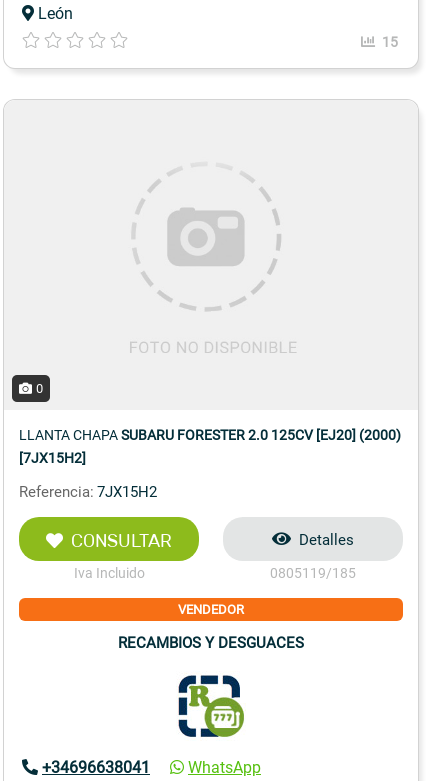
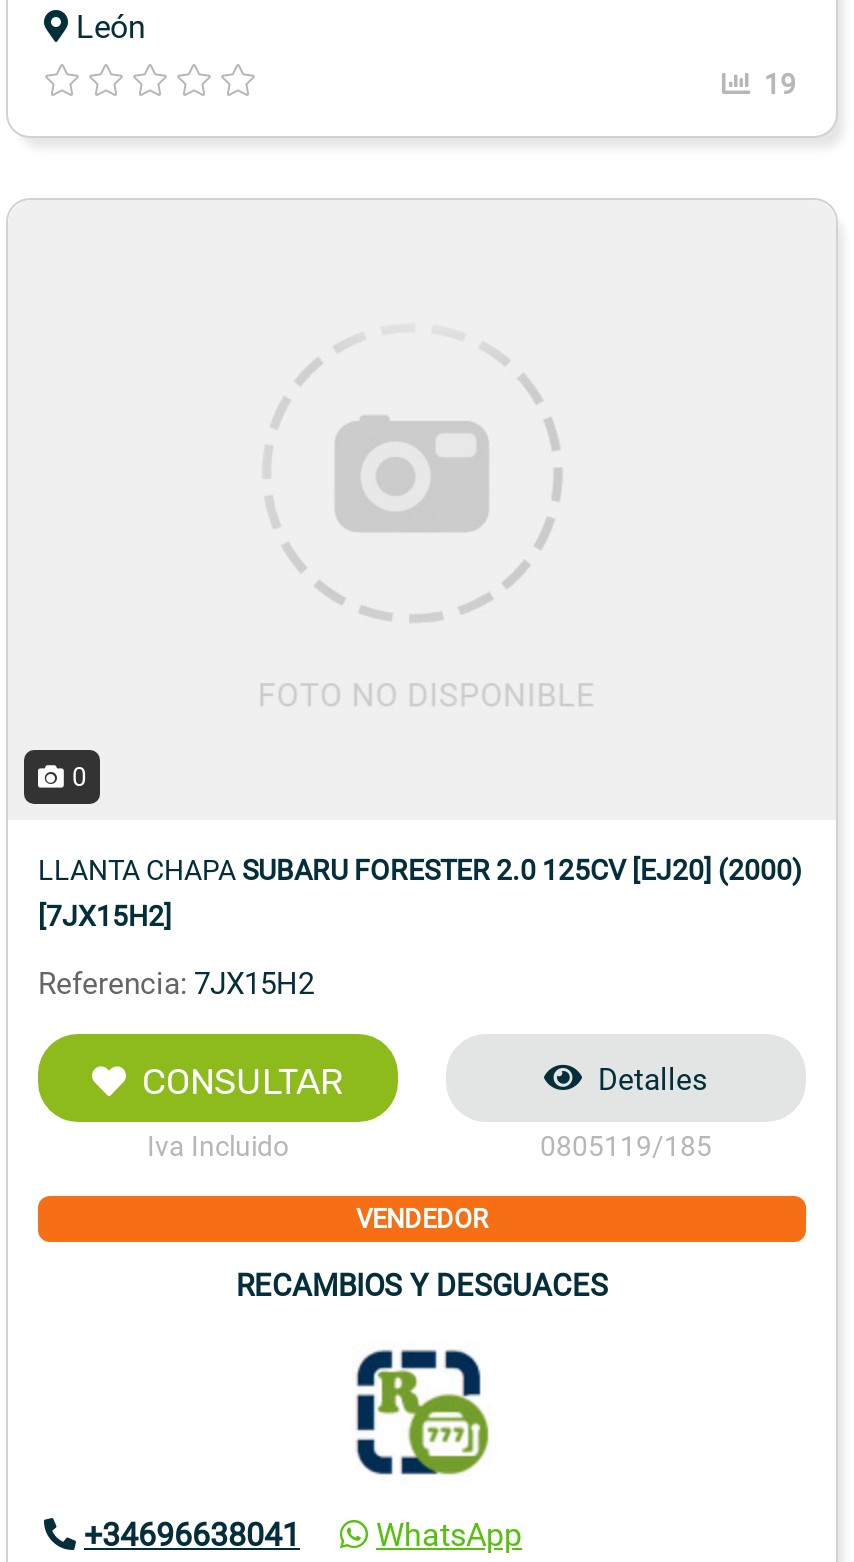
- 15
+ 19
